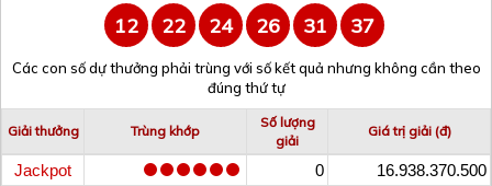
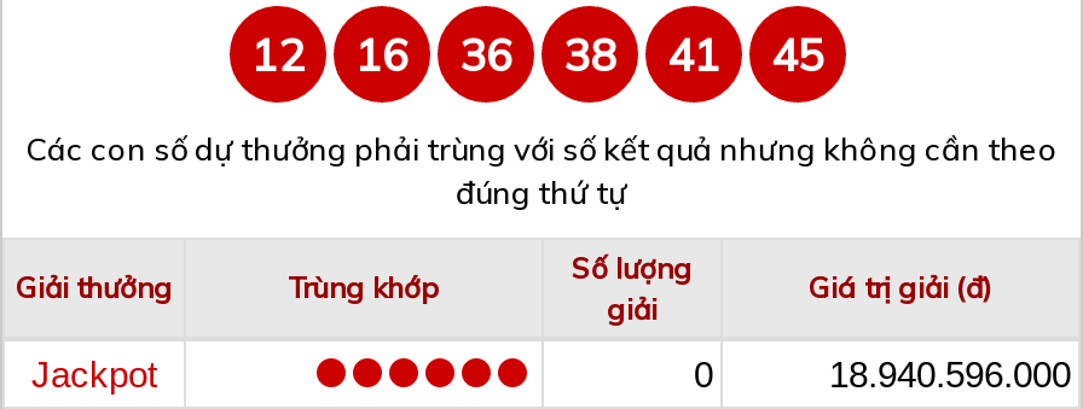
- 22
+ 16

- 24
+ 36

- 26
+ 38

- 31
+ 41

- 37
+ 45

- 16.938.370.500
+ 18.940.596.000
